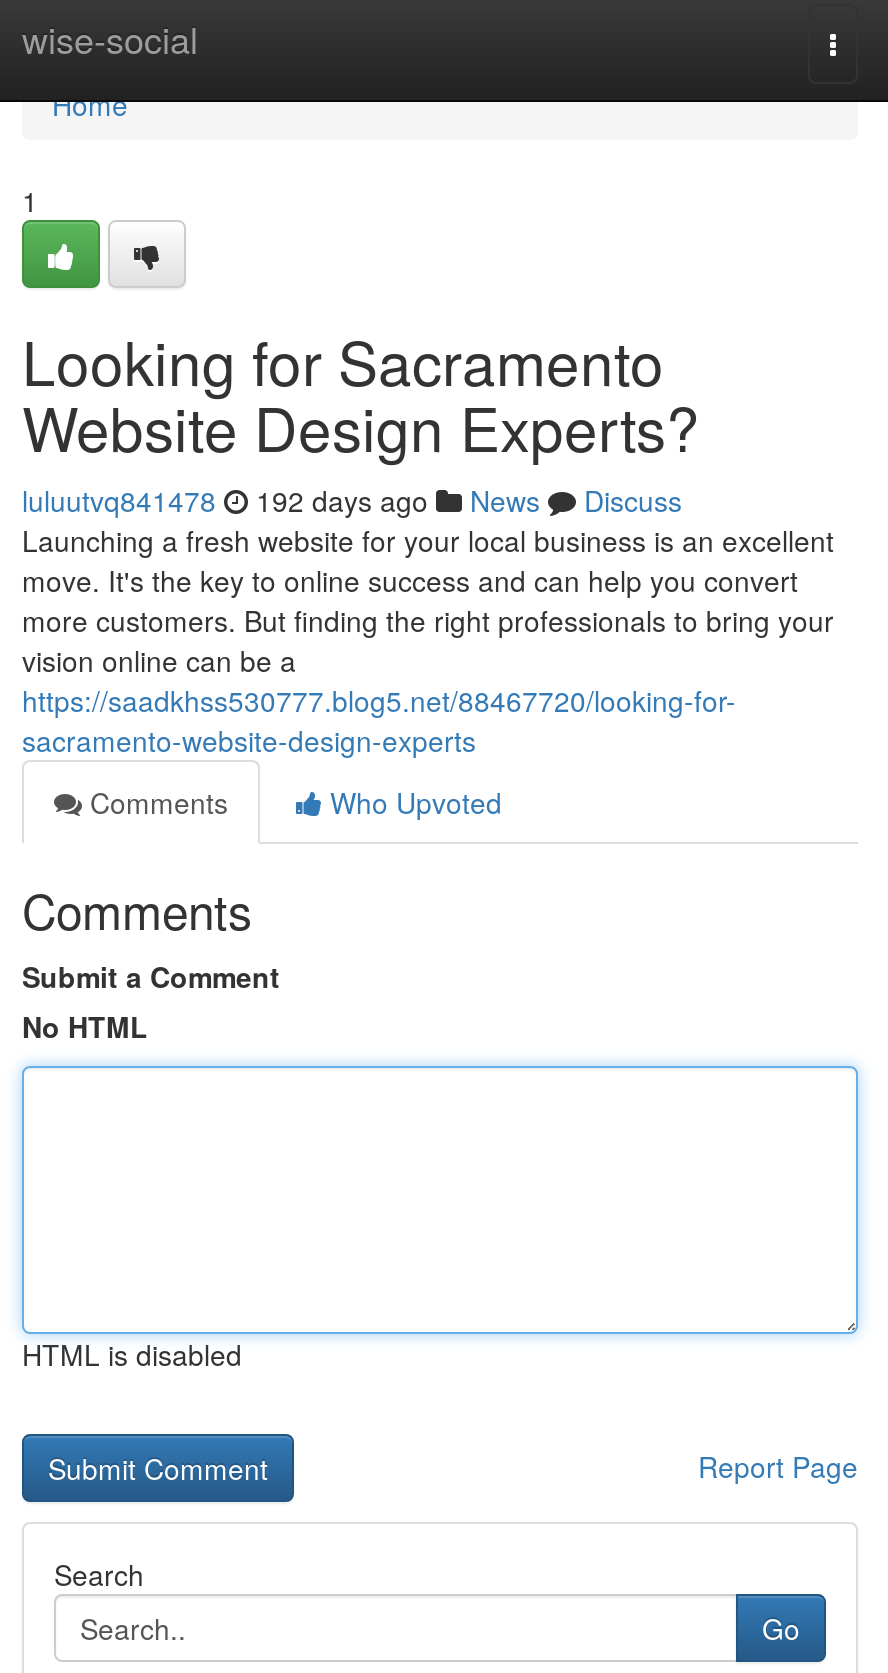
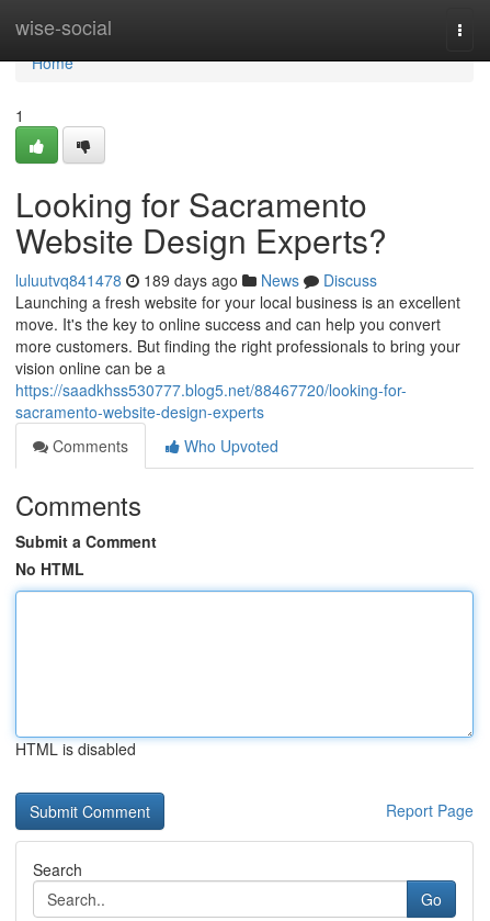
- luluutvq841478 192 days ago News Discuss
+ luluutvq841478 189 days ago News Discuss
